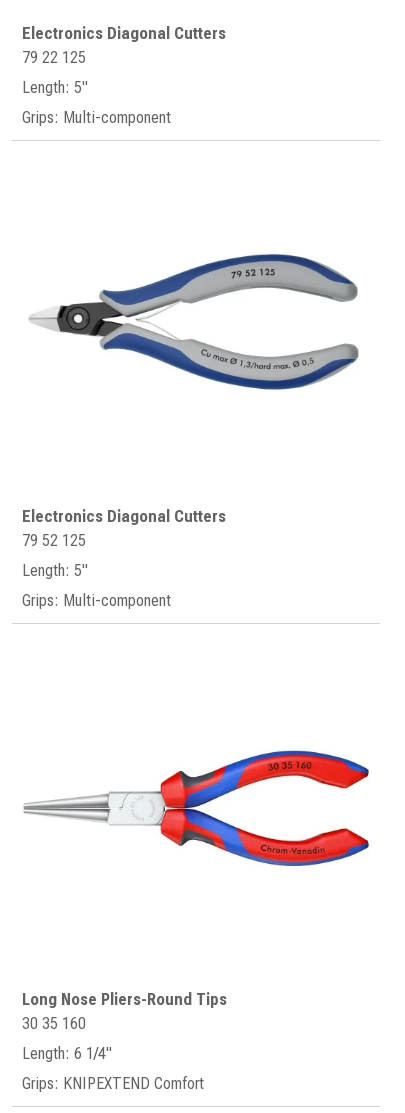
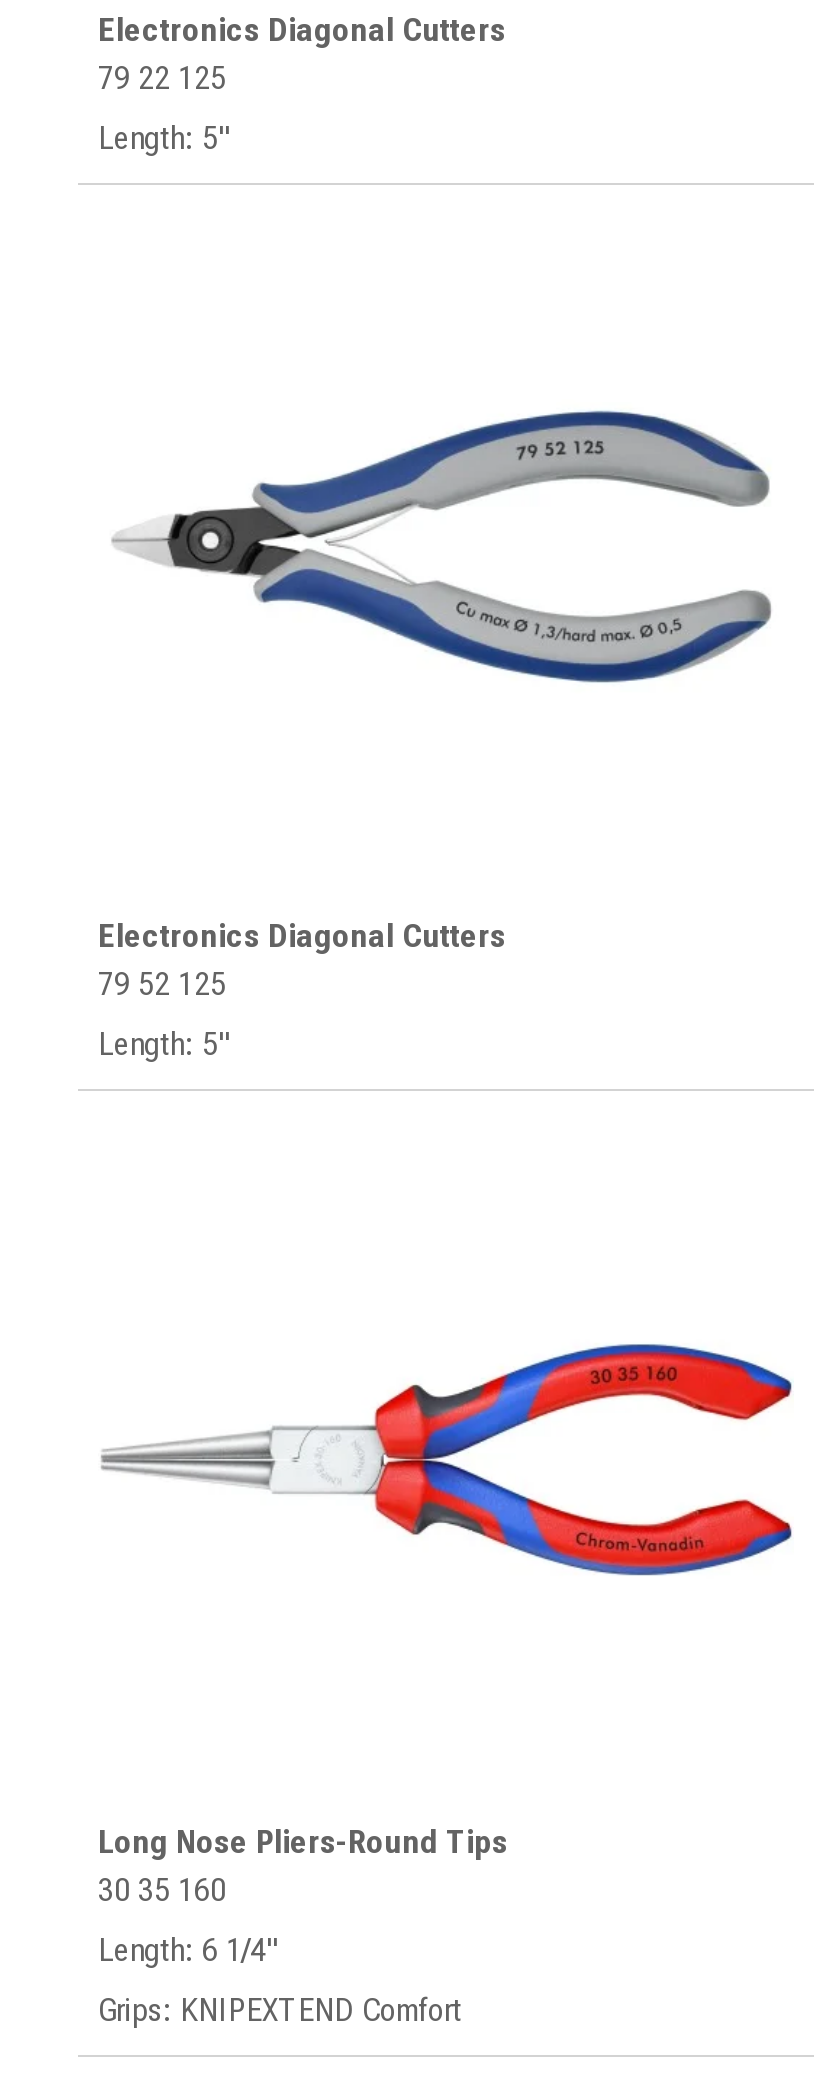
- Grips: Multi-component

- Grips: Multi-component
